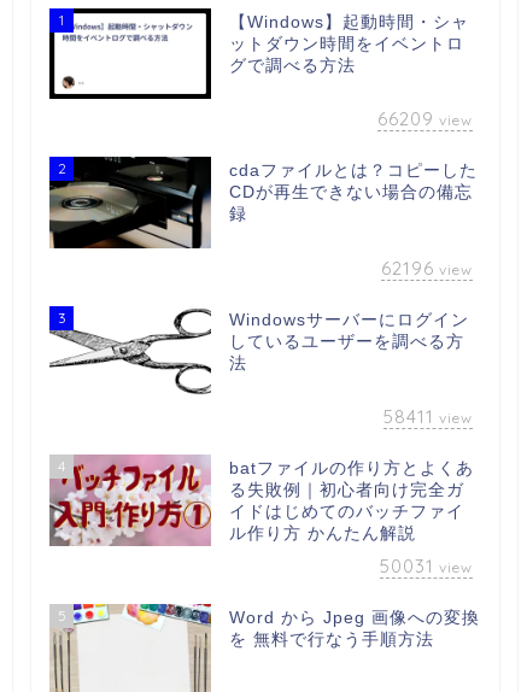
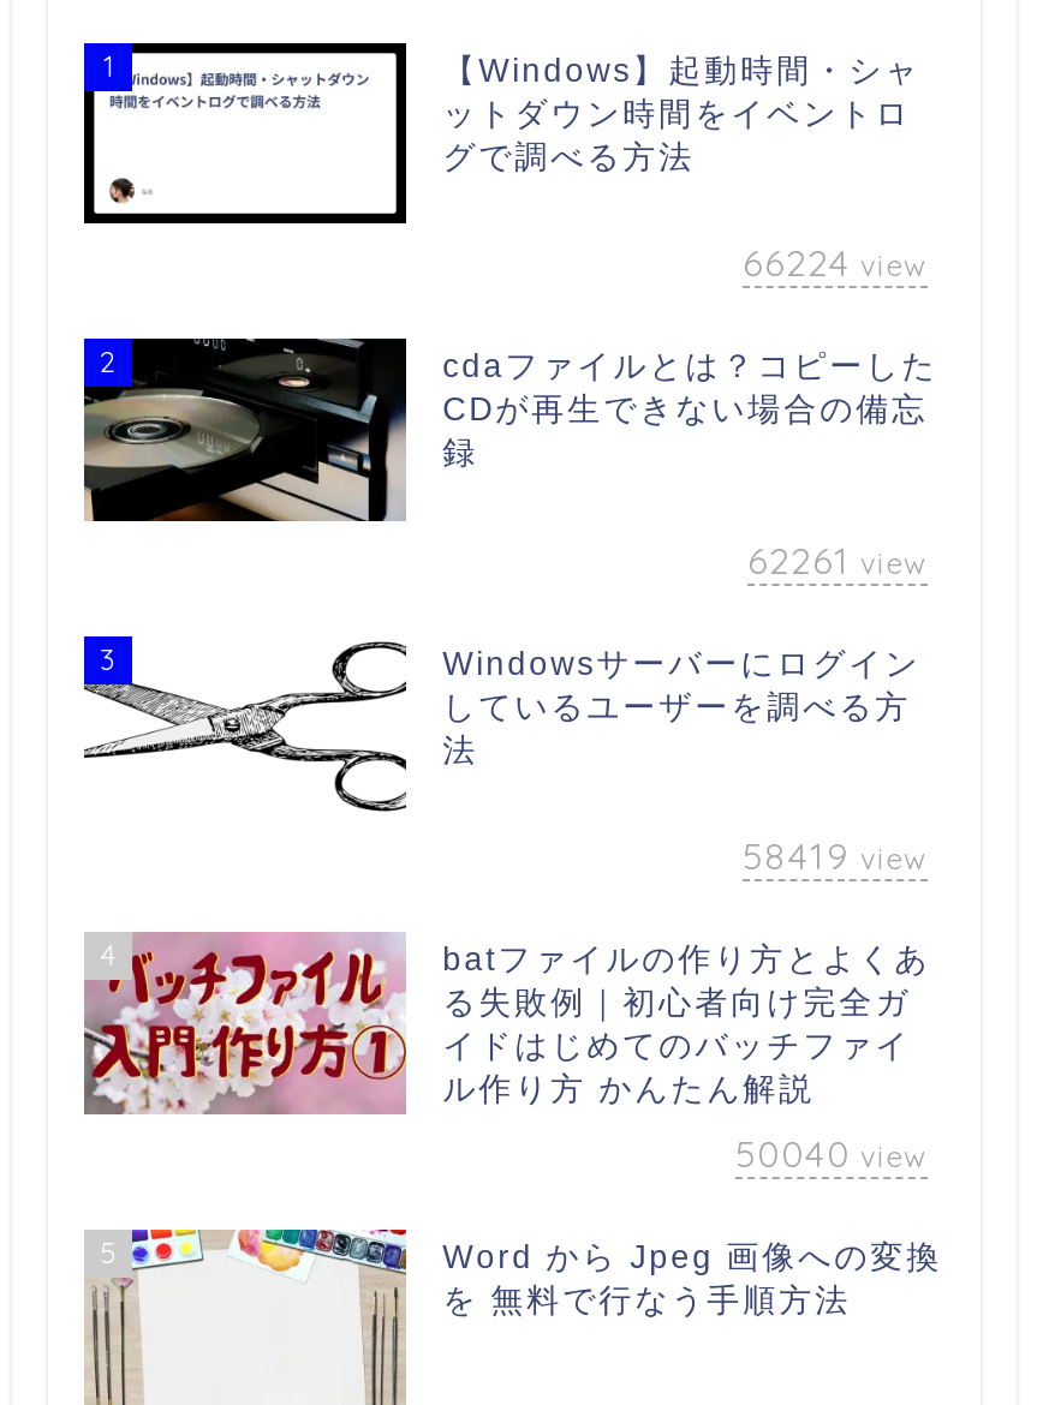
- 66209 view
+ 66224 view

- 62196 view
+ 62261 view

- 58411 view
+ 58419 view

- 50031 view
+ 50040 view
